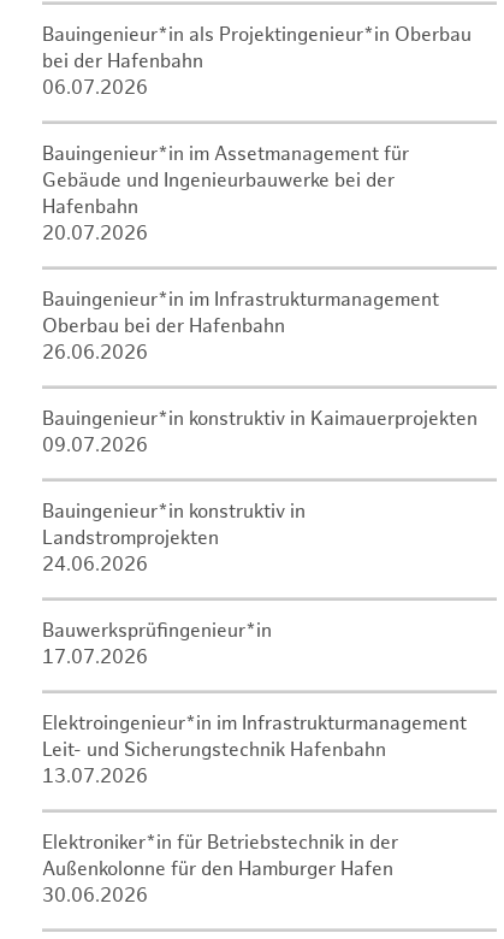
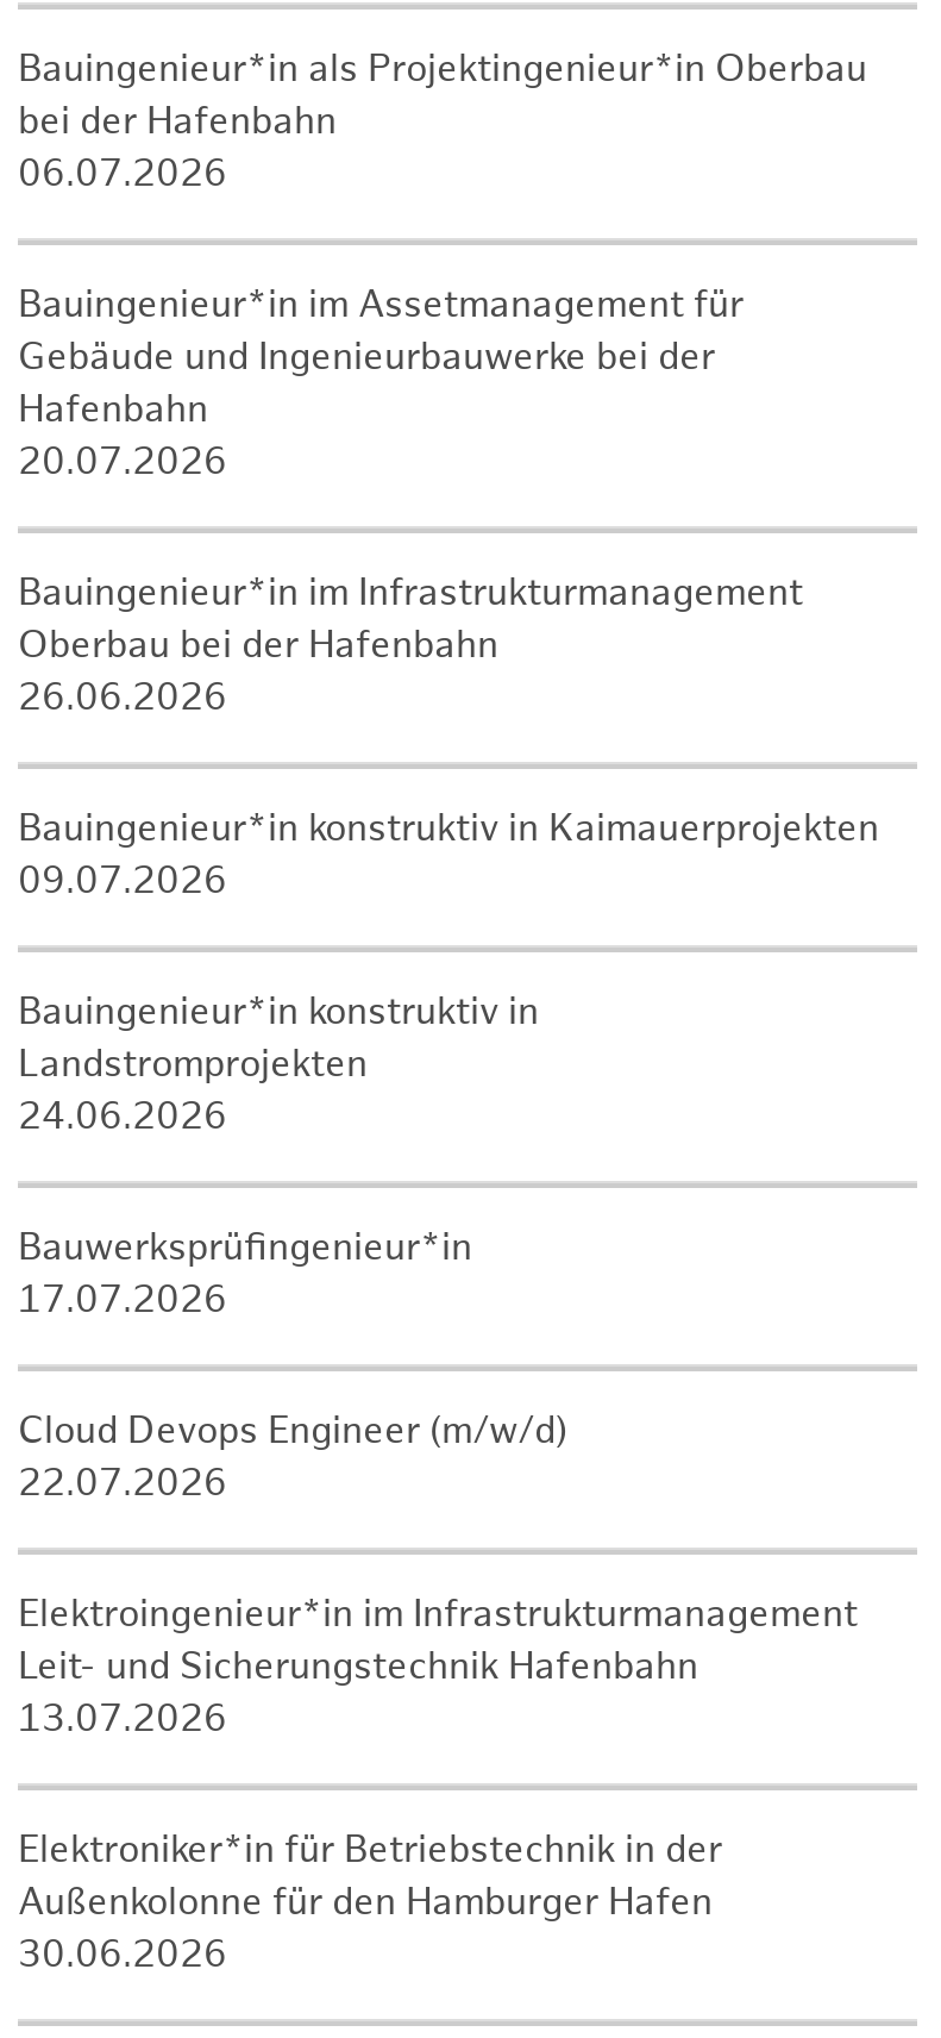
+ Cloud Devops Engineer (m/w/d)
+ 22.07.2026
